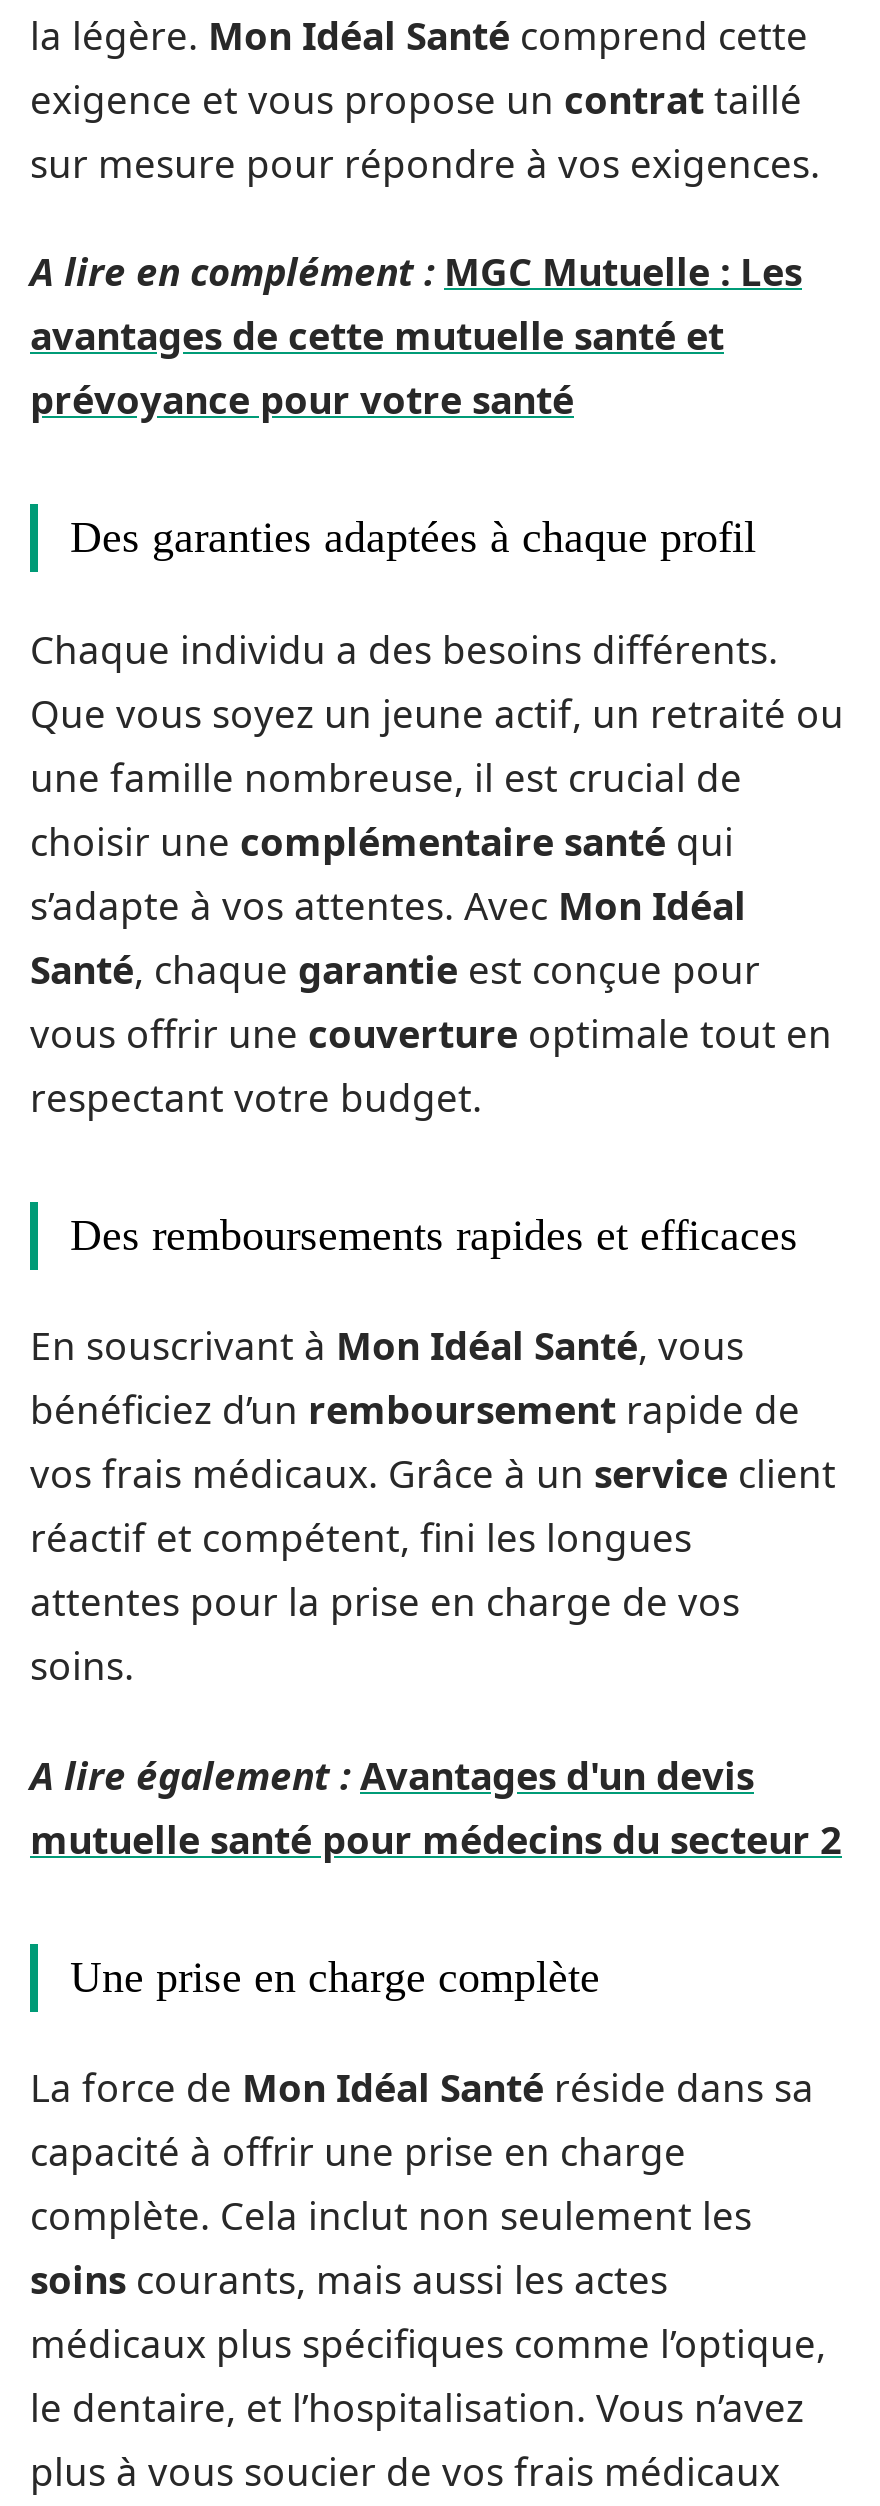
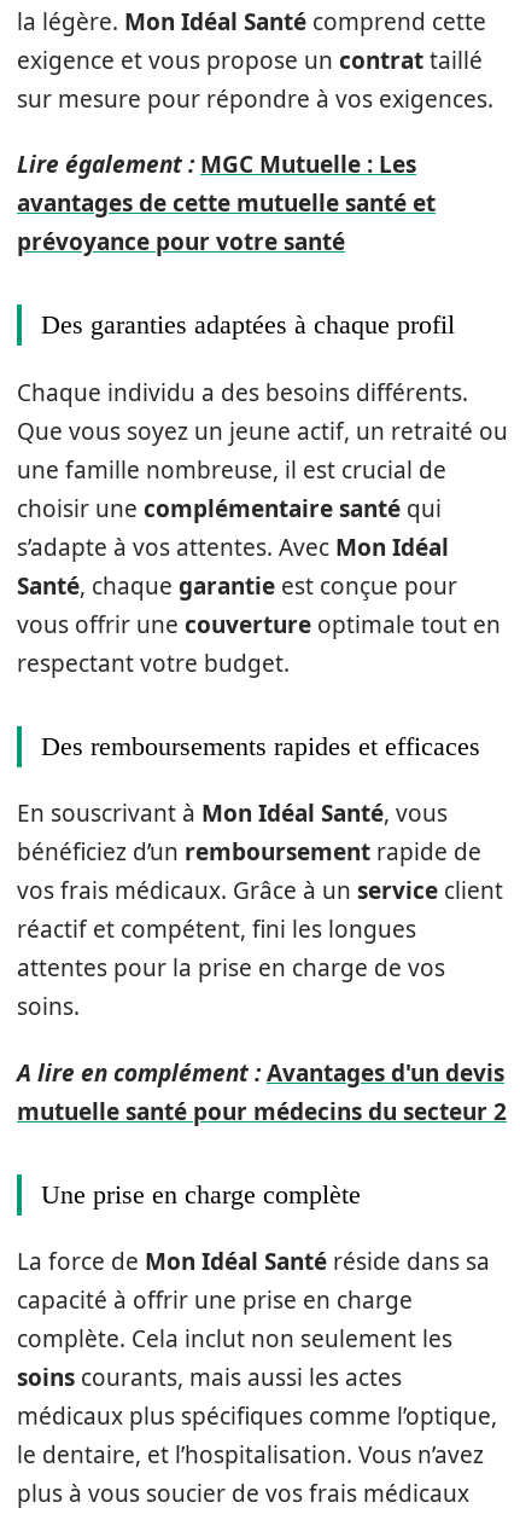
- A lire en complément : MGC Mutuelle : Les
+ Lire également : MGC Mutuelle : Les

- A lire également : Avantages d'un devis
+ A lire en complément : Avantages d'un devis
